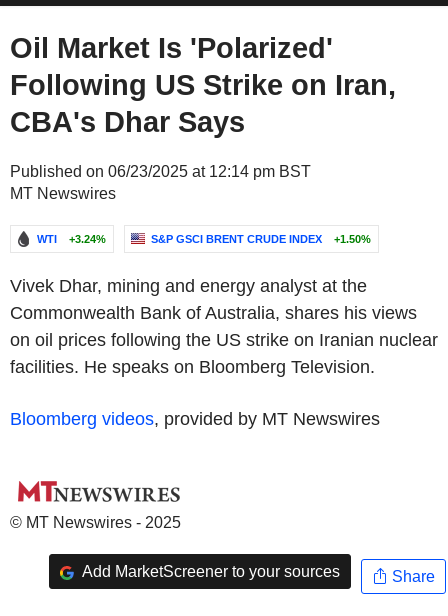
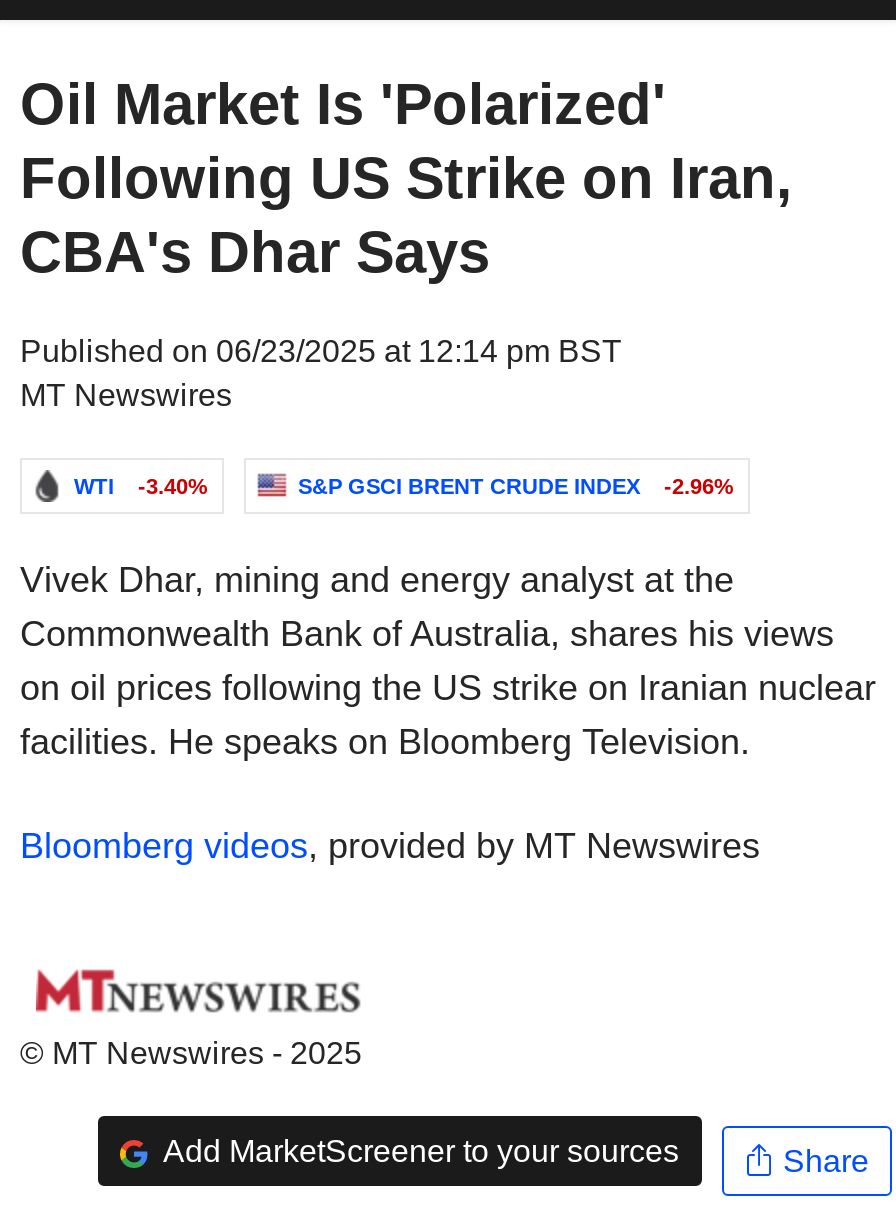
- WTI +3.24%
+ WTI -3.40%

- S&P GSCI BRENT CRUDE INDEX +1.50%
+ S&P GSCI BRENT CRUDE INDEX -2.96%
